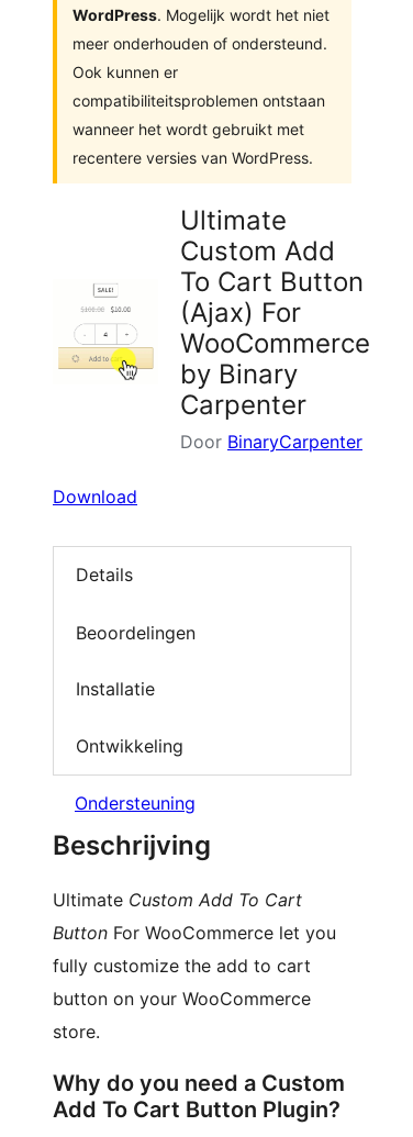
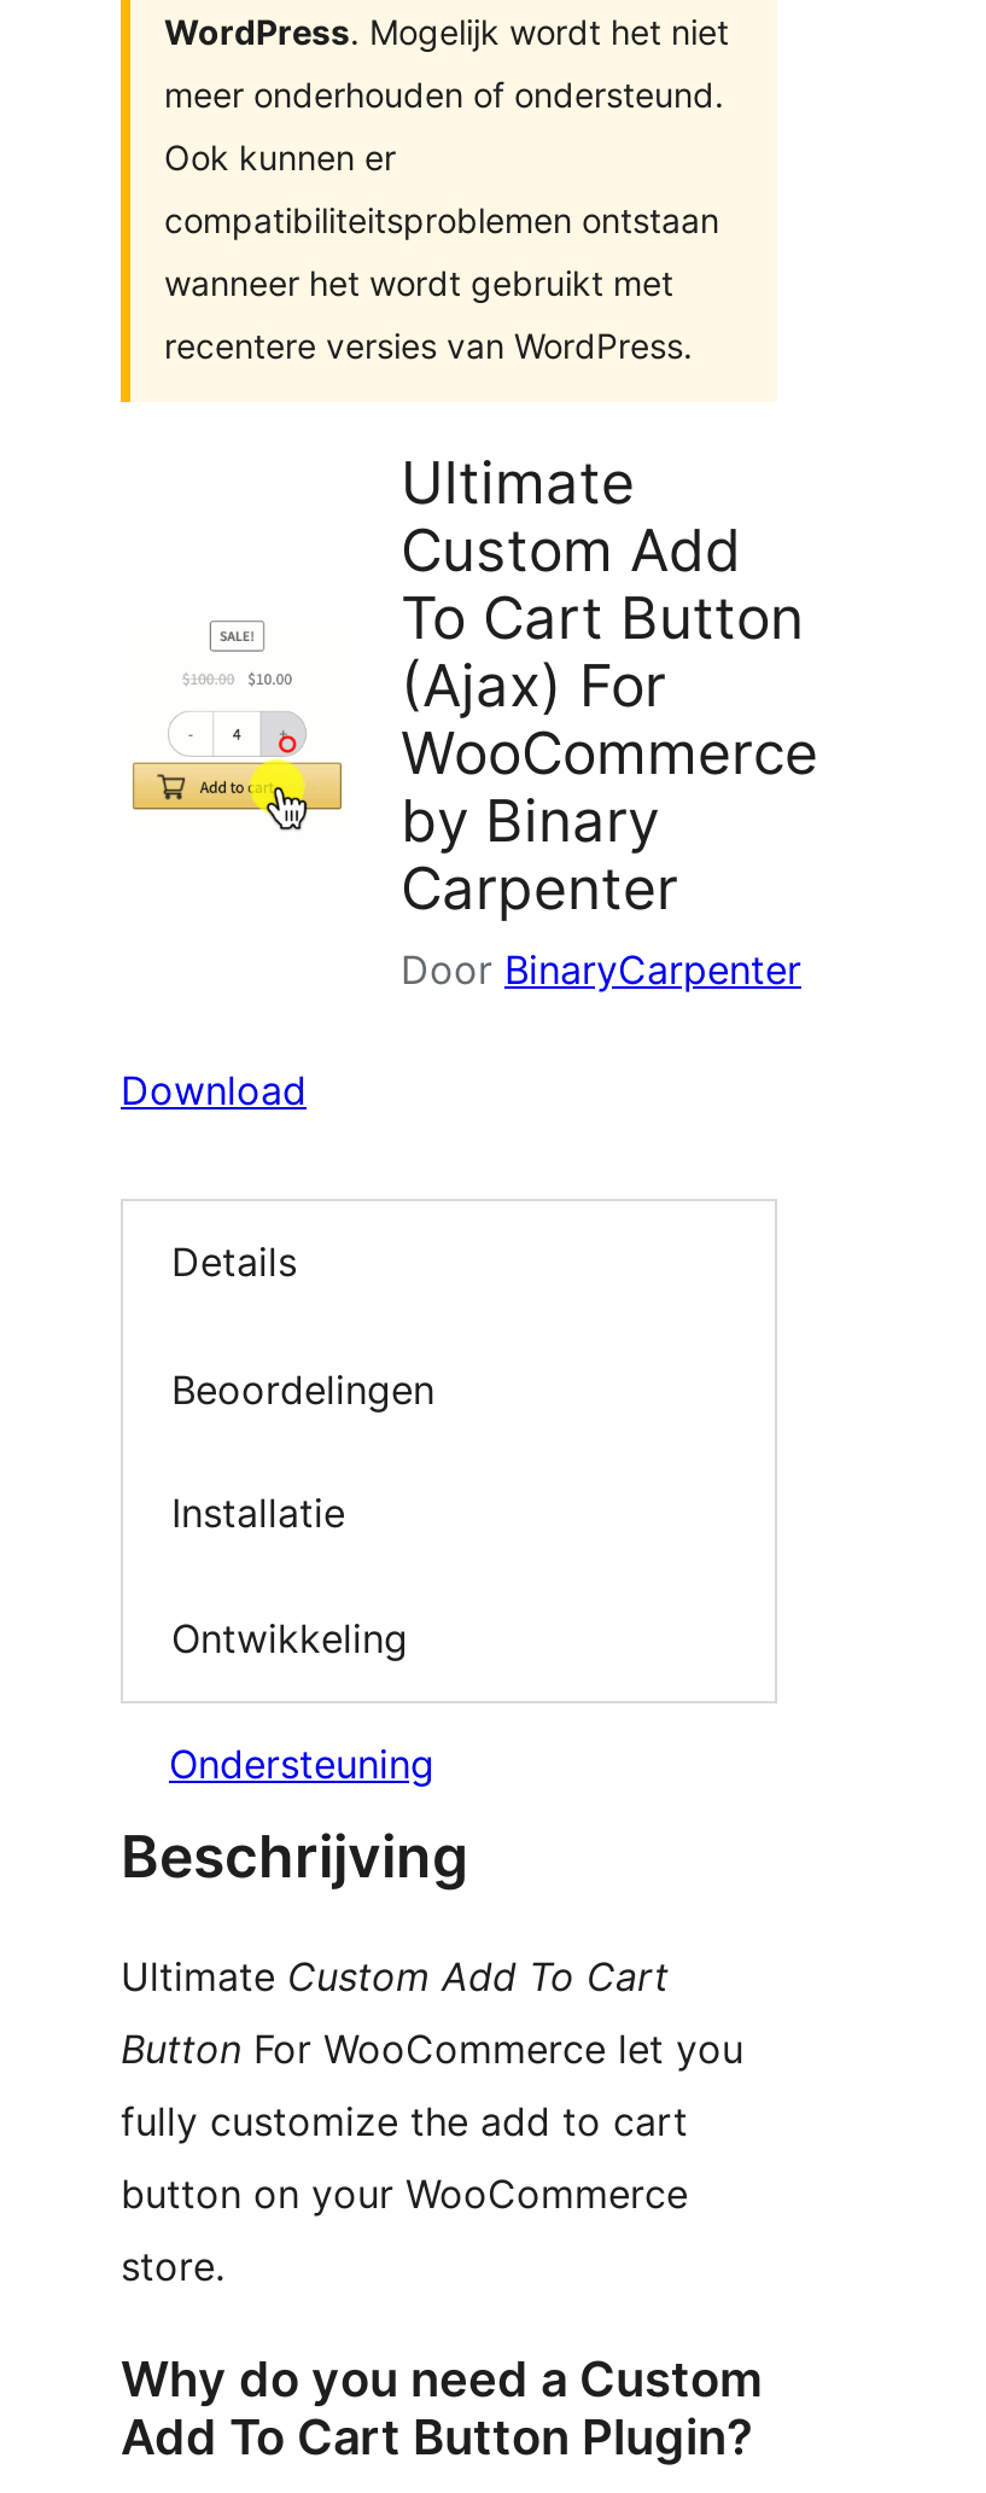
- [image]
+ [image]
